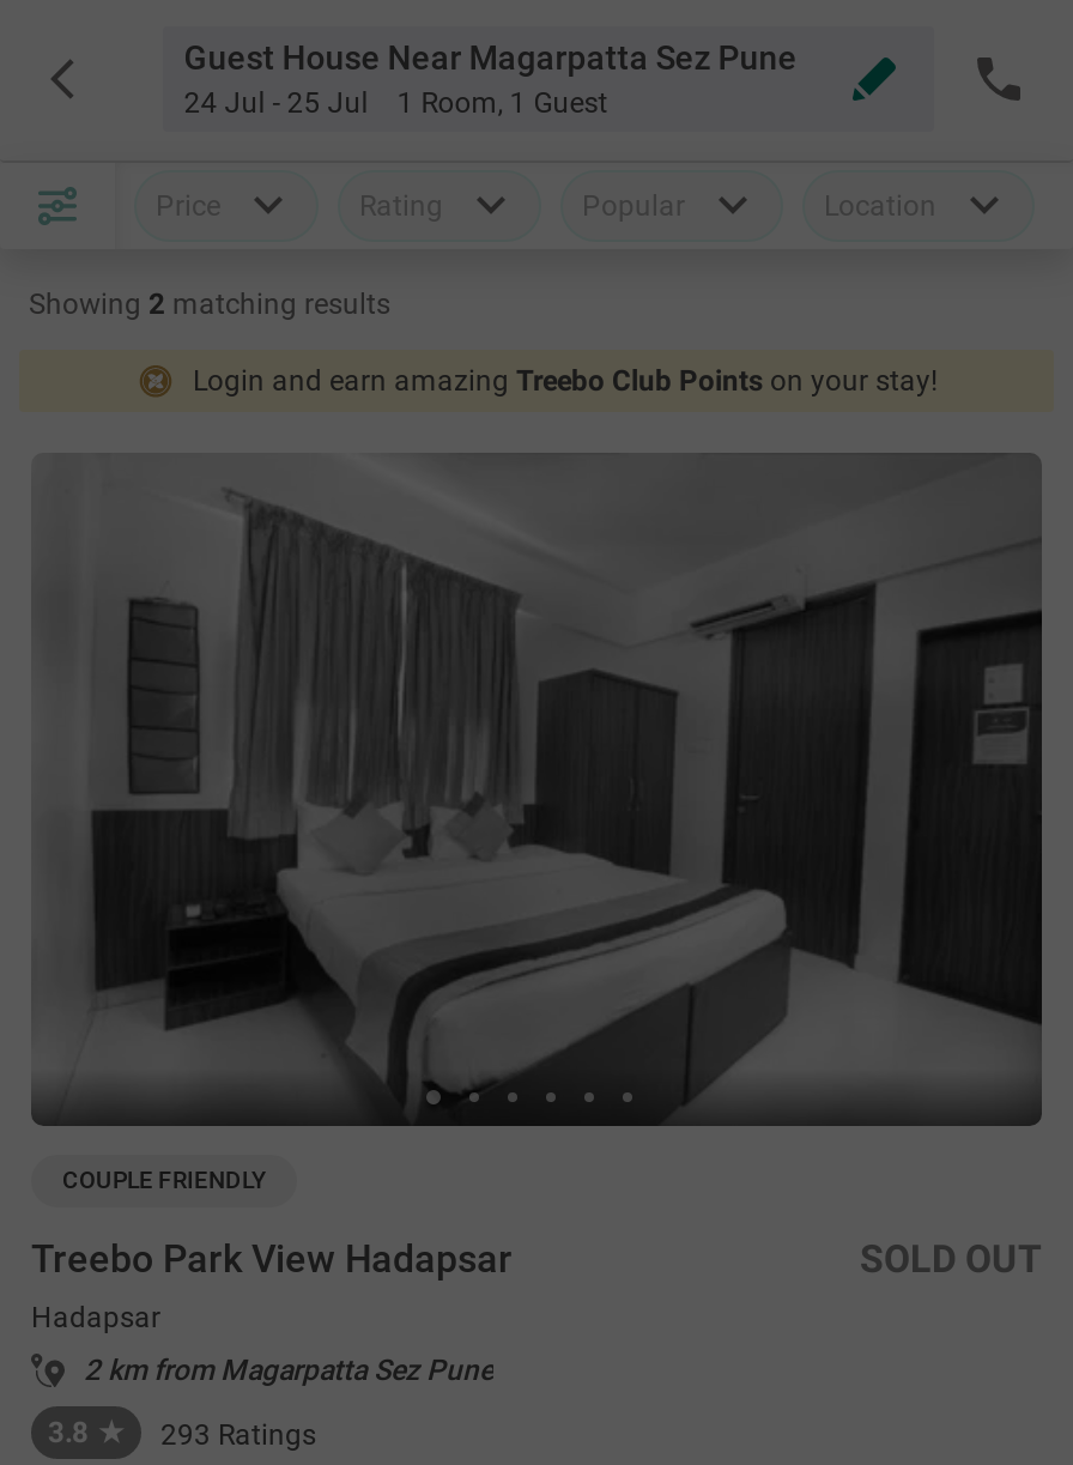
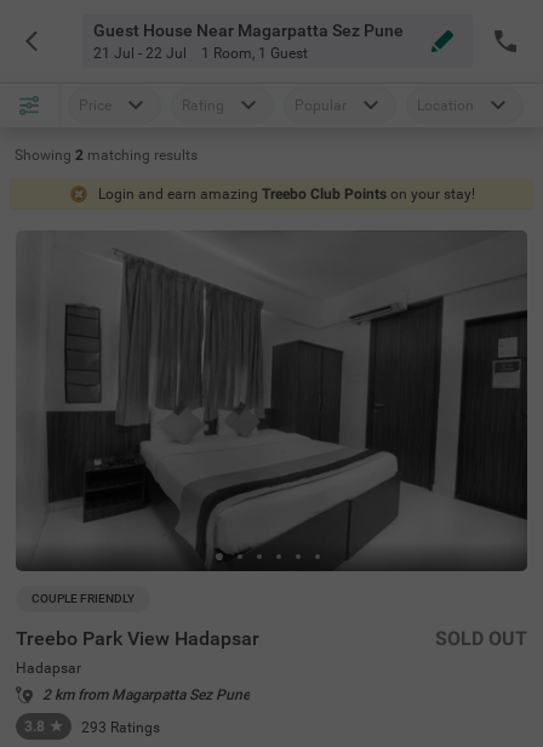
- 24 Jul - 25 Jul 1 Room, 1 Guest
+ 21 Jul - 22 Jul 1 Room, 1 Guest
